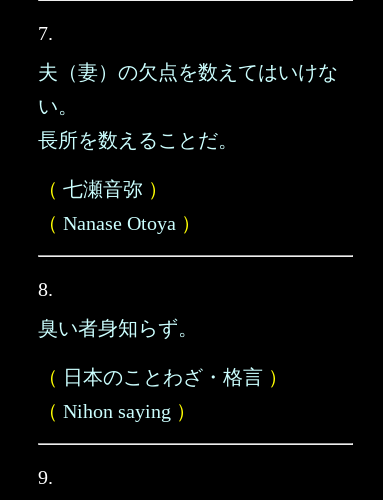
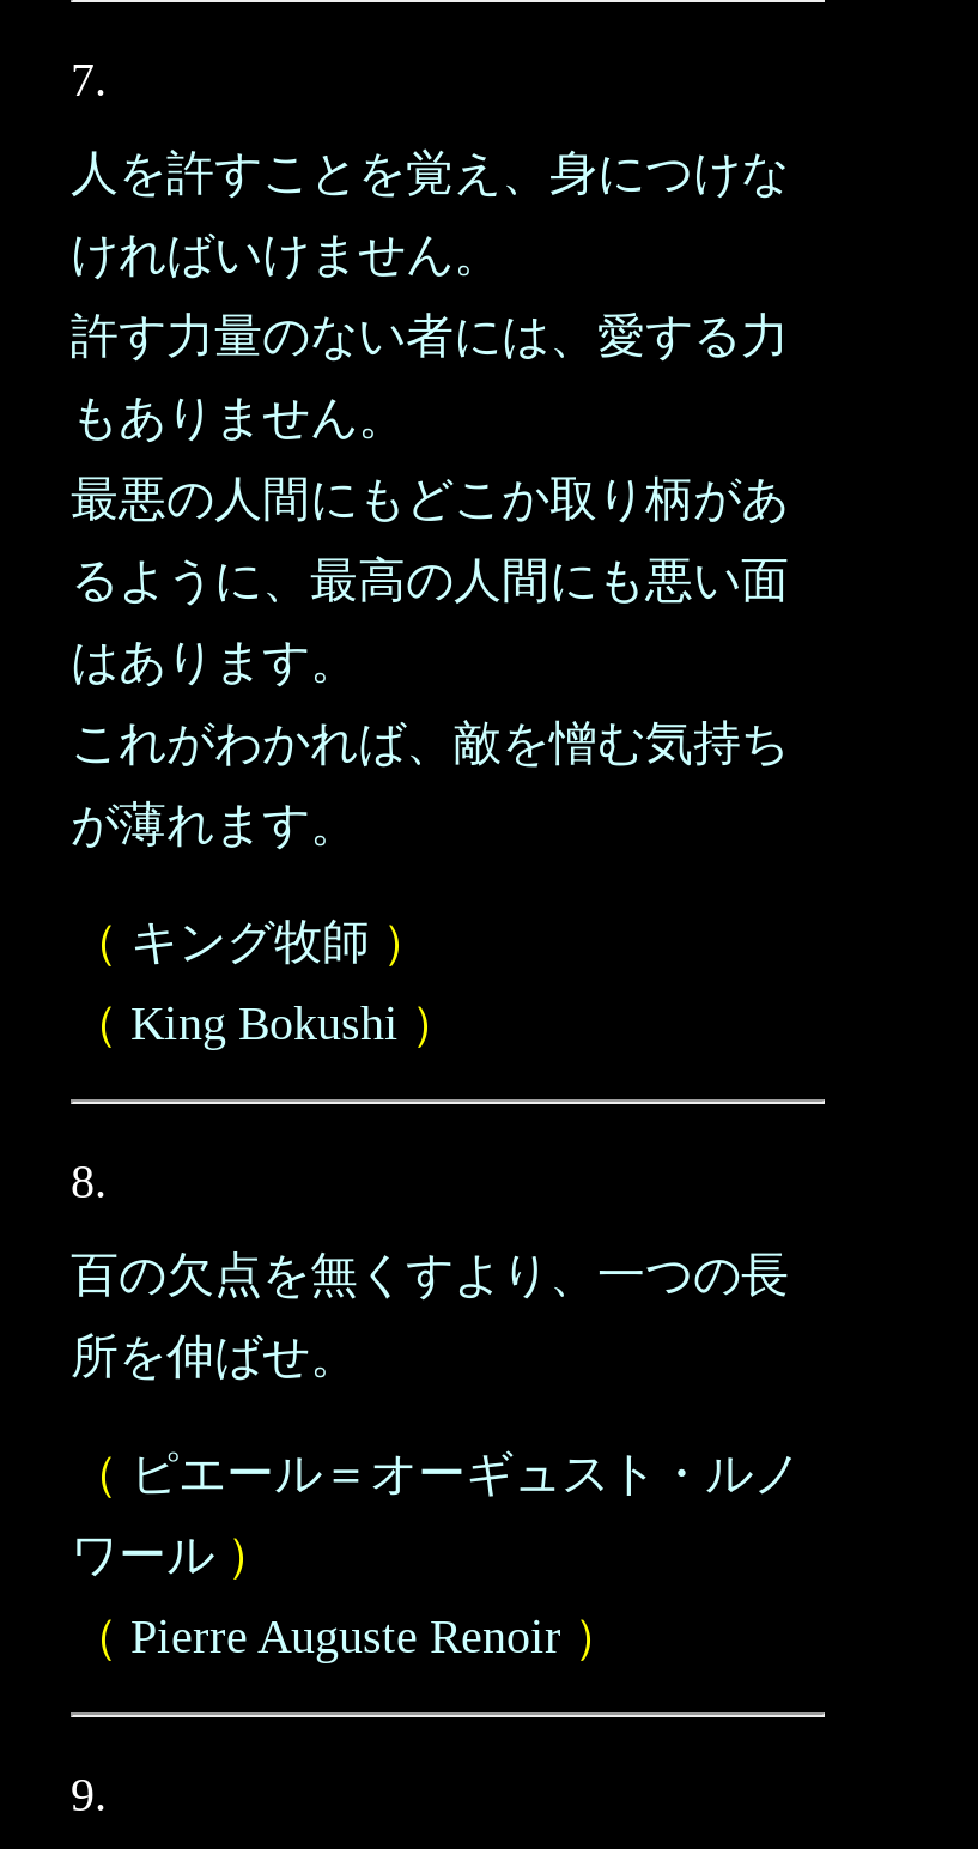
- 夫（妻）の欠点を数えてはいけな
- い。
- 長所を数えることだ。
- （七瀬音弥）
- （Nanase Otoya）
+ 人を許すことを覚え、身につけな
+ ければいけません。
+ 許す力量のない者には、愛する力
+ もありません。
+ 最悪の人間にもどこか取り柄があ
+ るように、最高の人間にも悪い面
+ はあります。
+ これがわかれば、敵を憎む気持ち
+ が薄れます。
+ （キング牧師）
+ （King Bokushi）

- 臭い者身知らず。
- （日本のことわざ・格言）
- （Nihon saying）
+ 百の欠点を無くすより、一つの長
+ 所を伸ばせ。
+ （ピエール＝オーギュスト・ルノ
+ ワール）
+ （Pierre Auguste Renoir）
